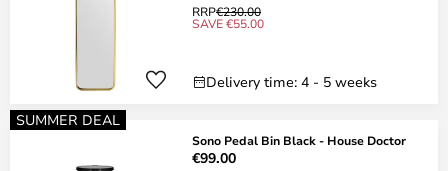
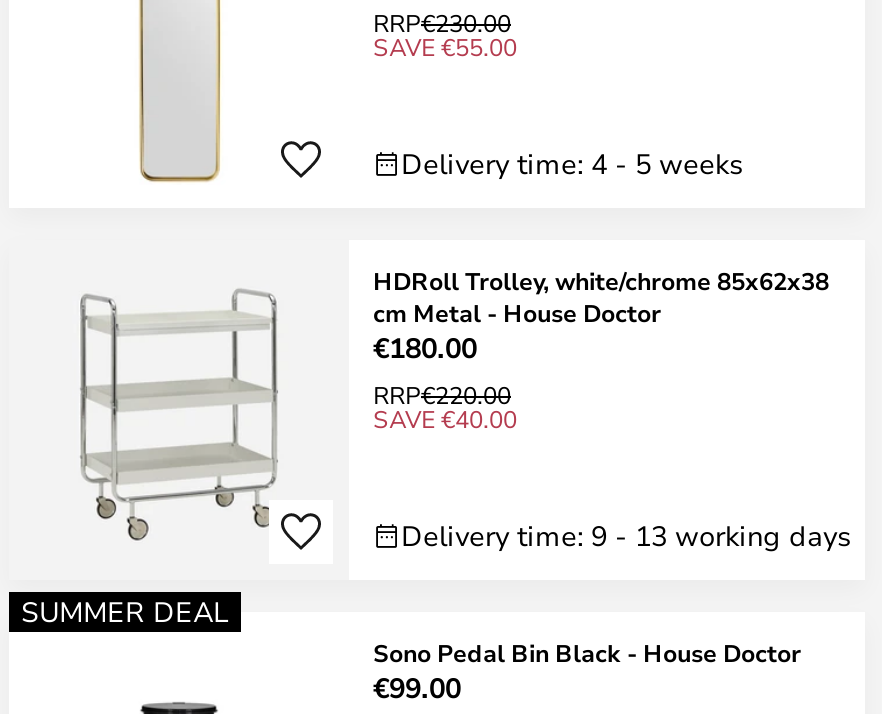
+ [image]

+ HDRoll Trolley, white/chrome 85x62x38
+ cm Metal - House Doctor
+ €180.00
+ RRP€220.00
+ SAVE €40.00
+ Delivery time: 9 - 13 working days
